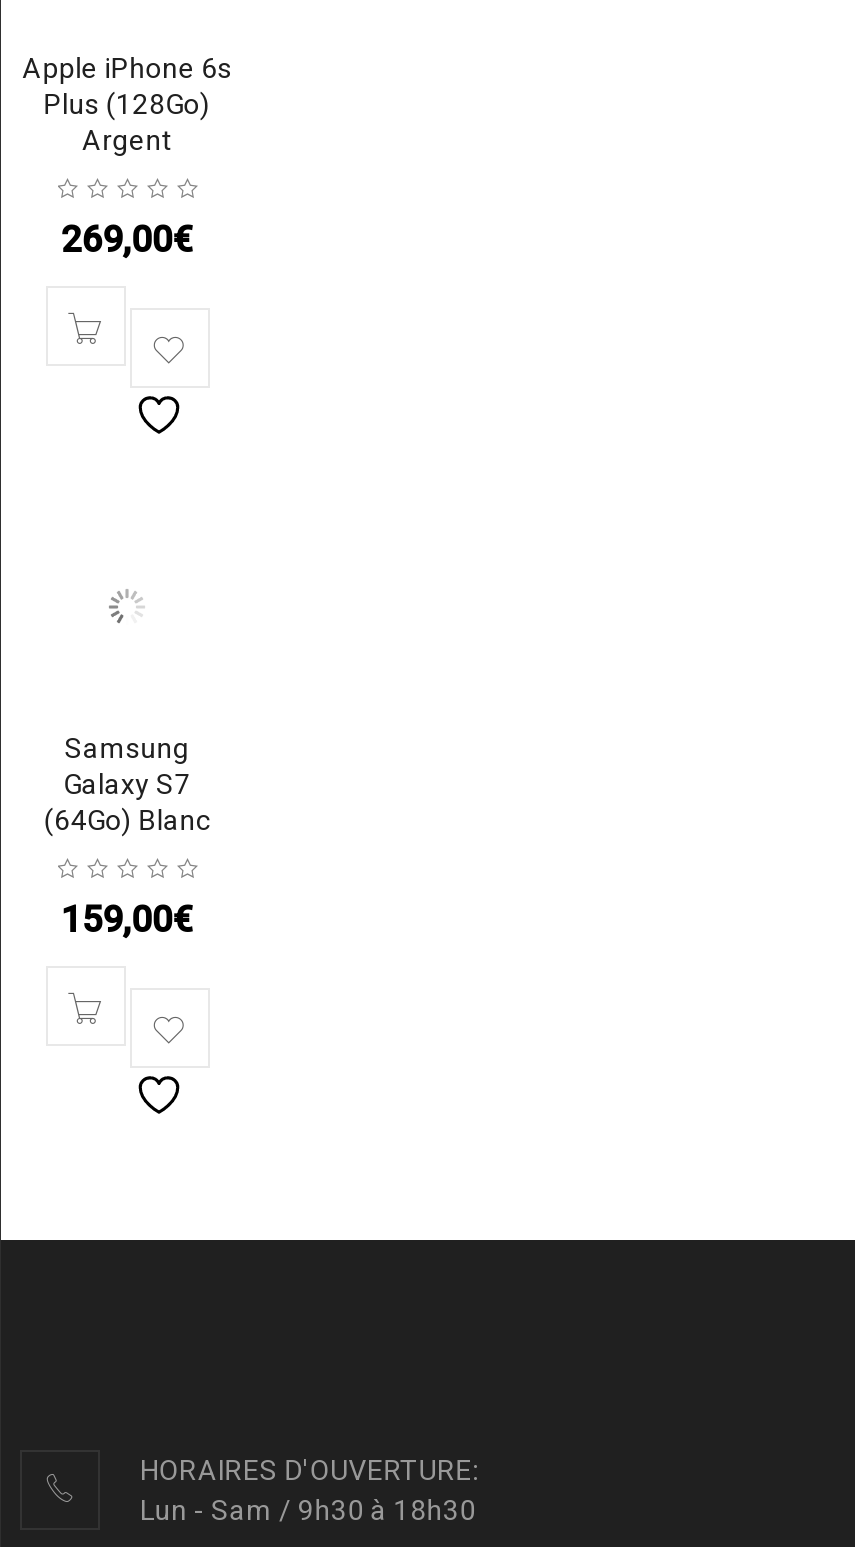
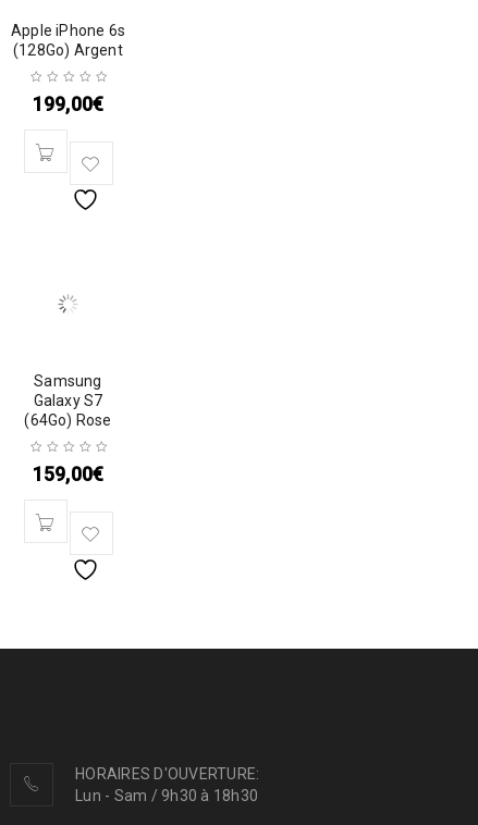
- Plus (128Go)
- Argent
+ (128Go) Argent

- 269,00€
+ 199,00€

- (64Go) Blanc
+ (64Go) Rose
